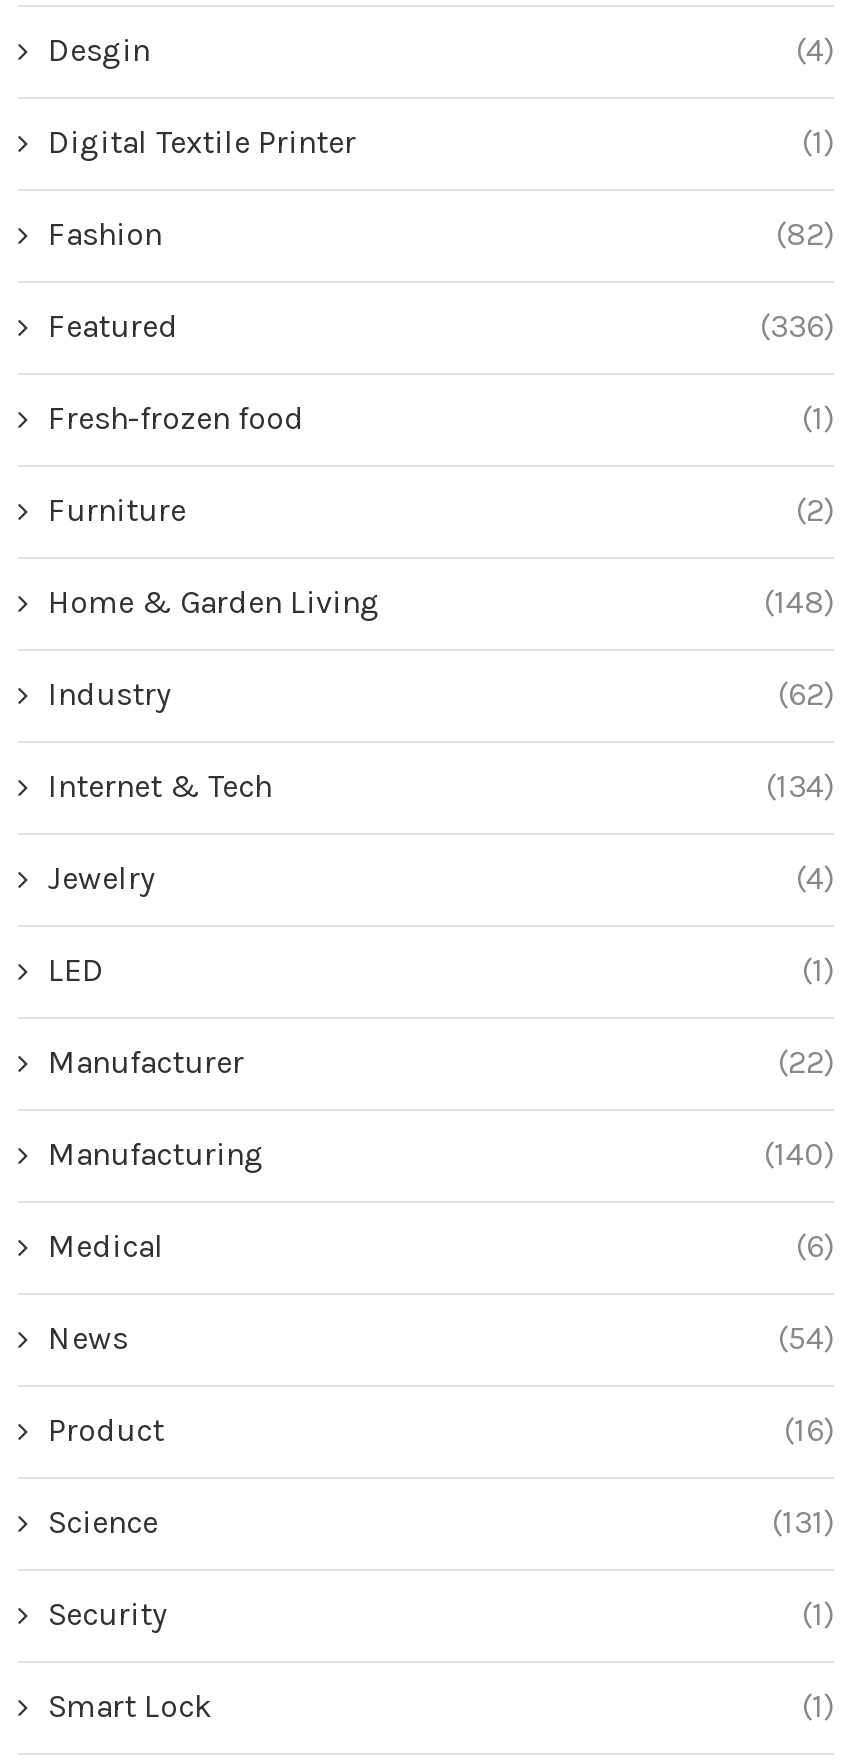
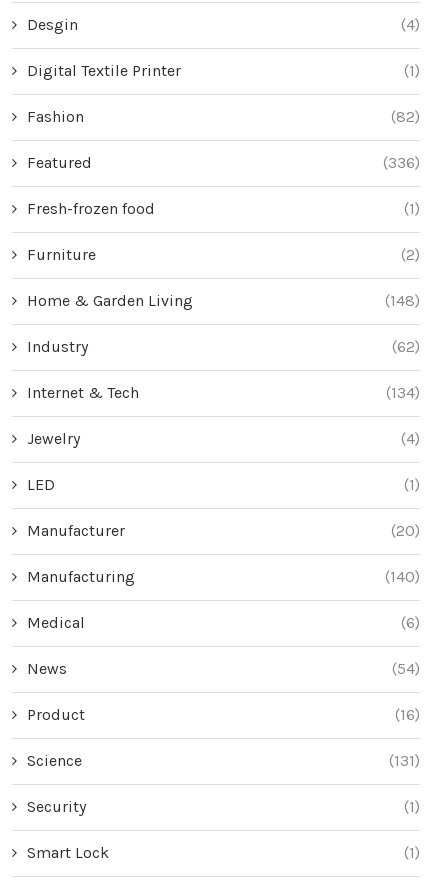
- (22)
+ (20)
